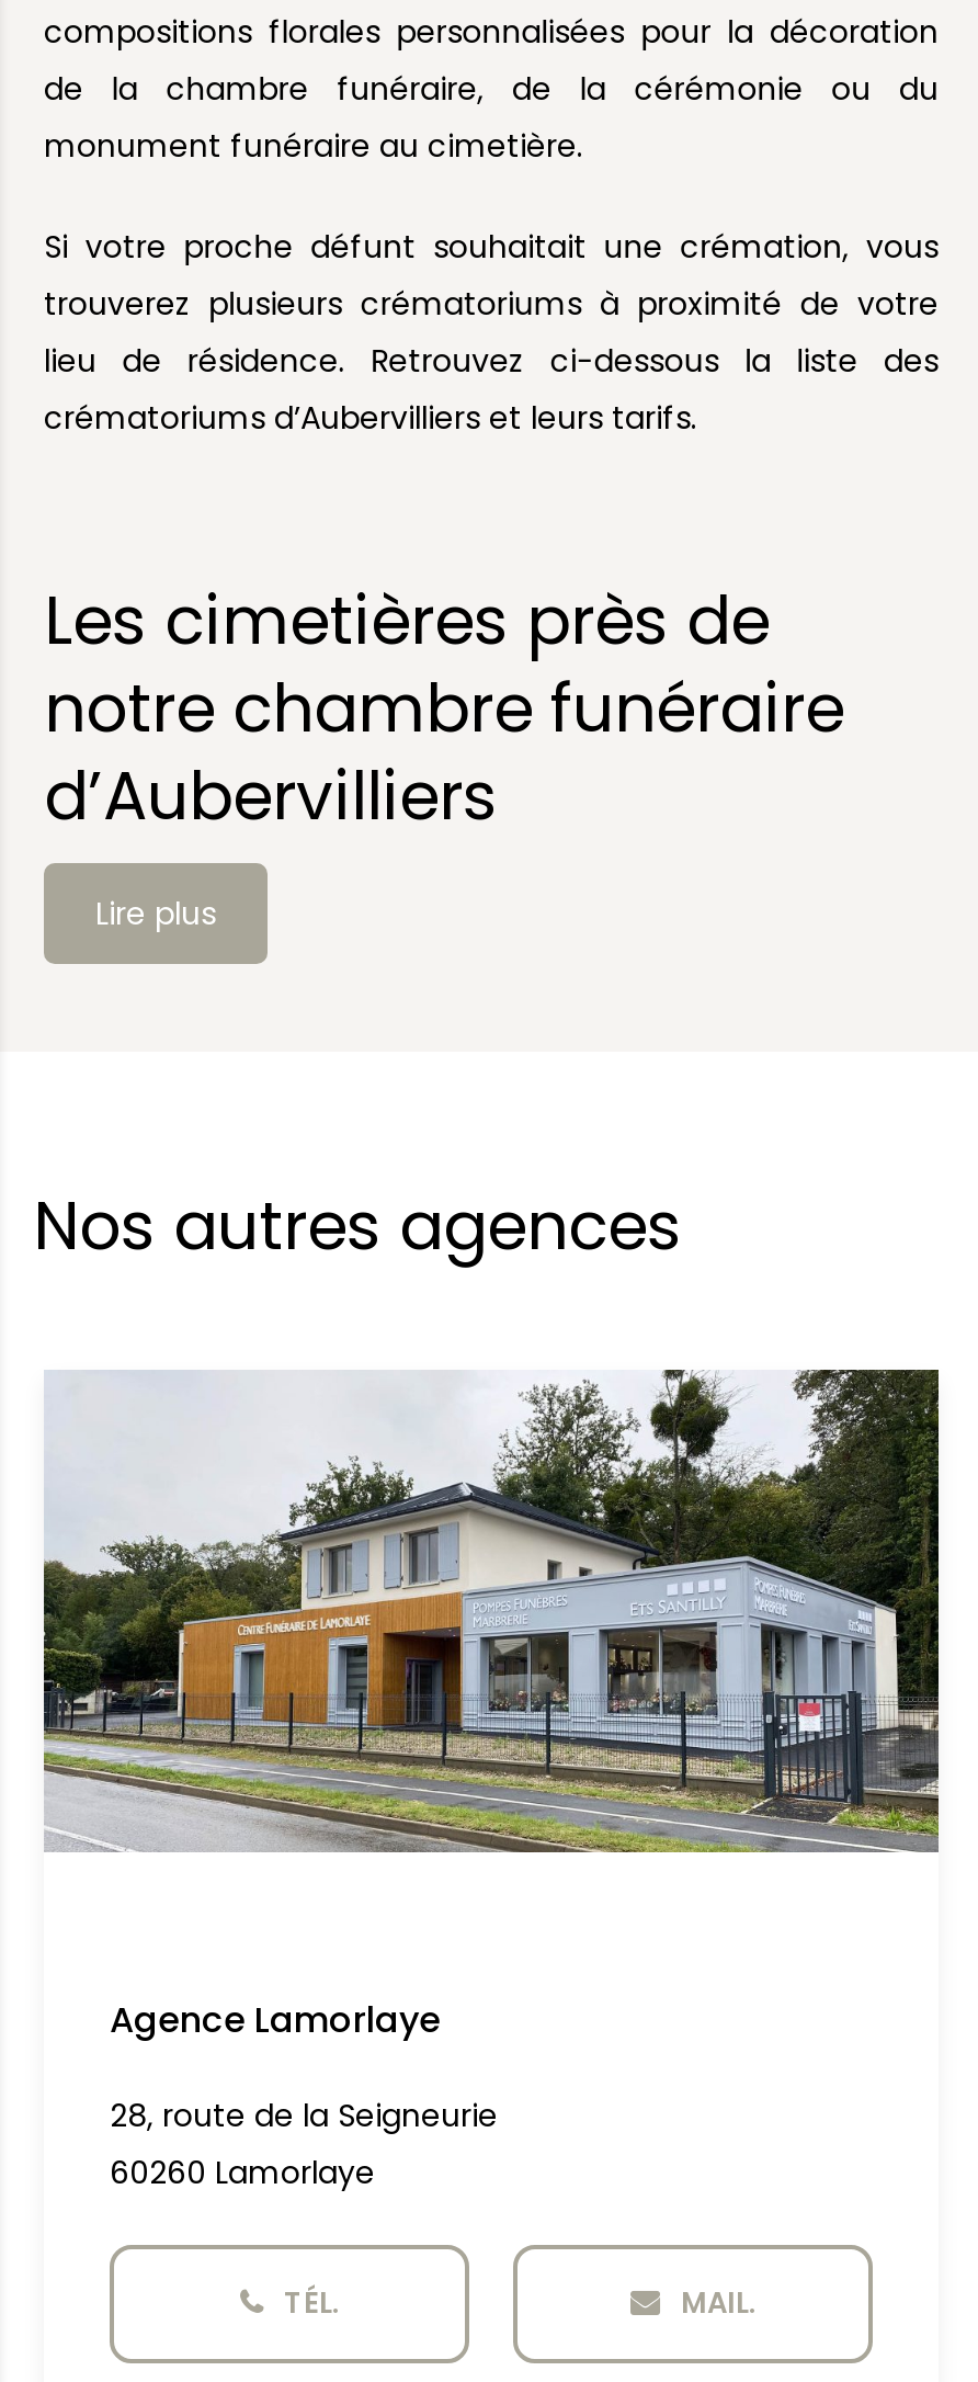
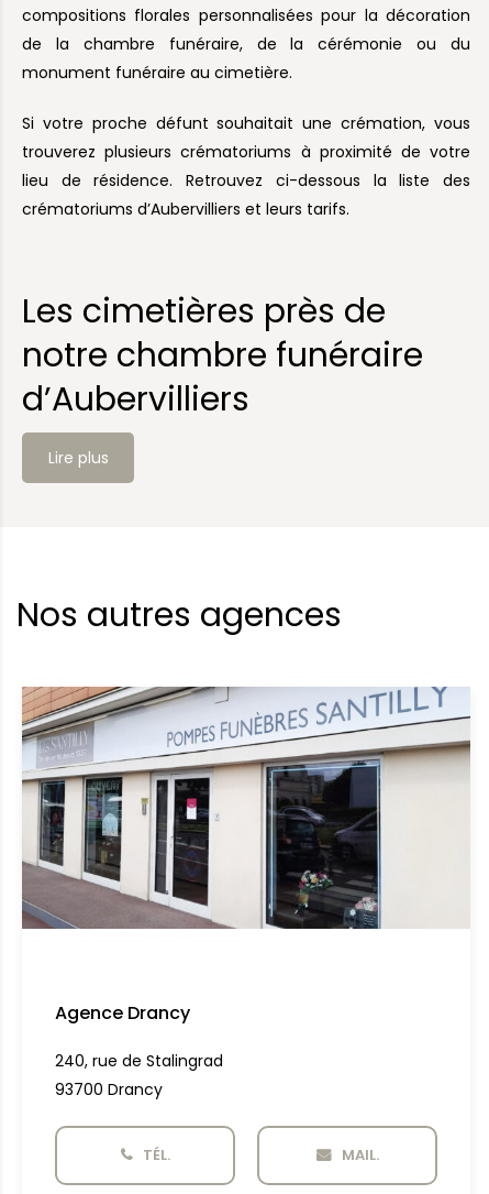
- [image]
+ [image]

- Agence Lamorlaye
+ Agence Drancy

- 28, route de la Seigneurie
- 60260 Lamorlaye
+ 240, rue de Stalingrad
+ 93700 Drancy
